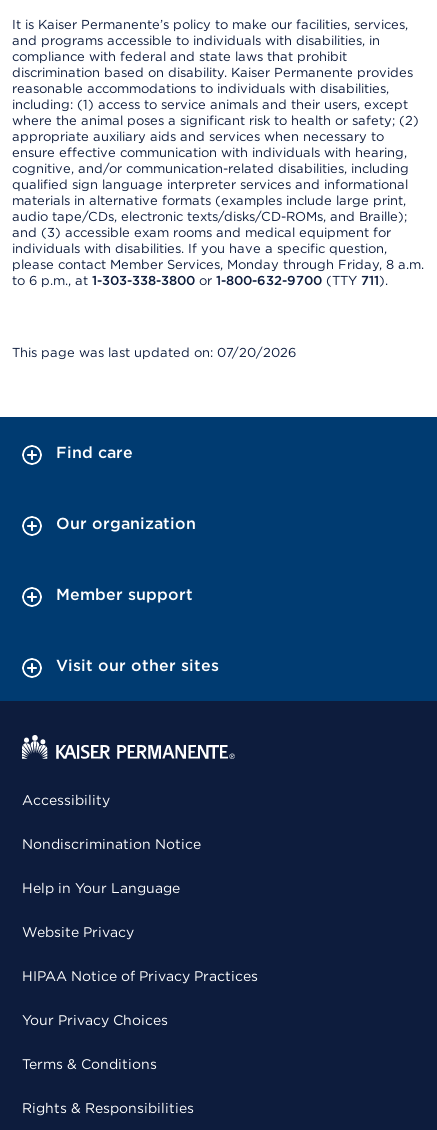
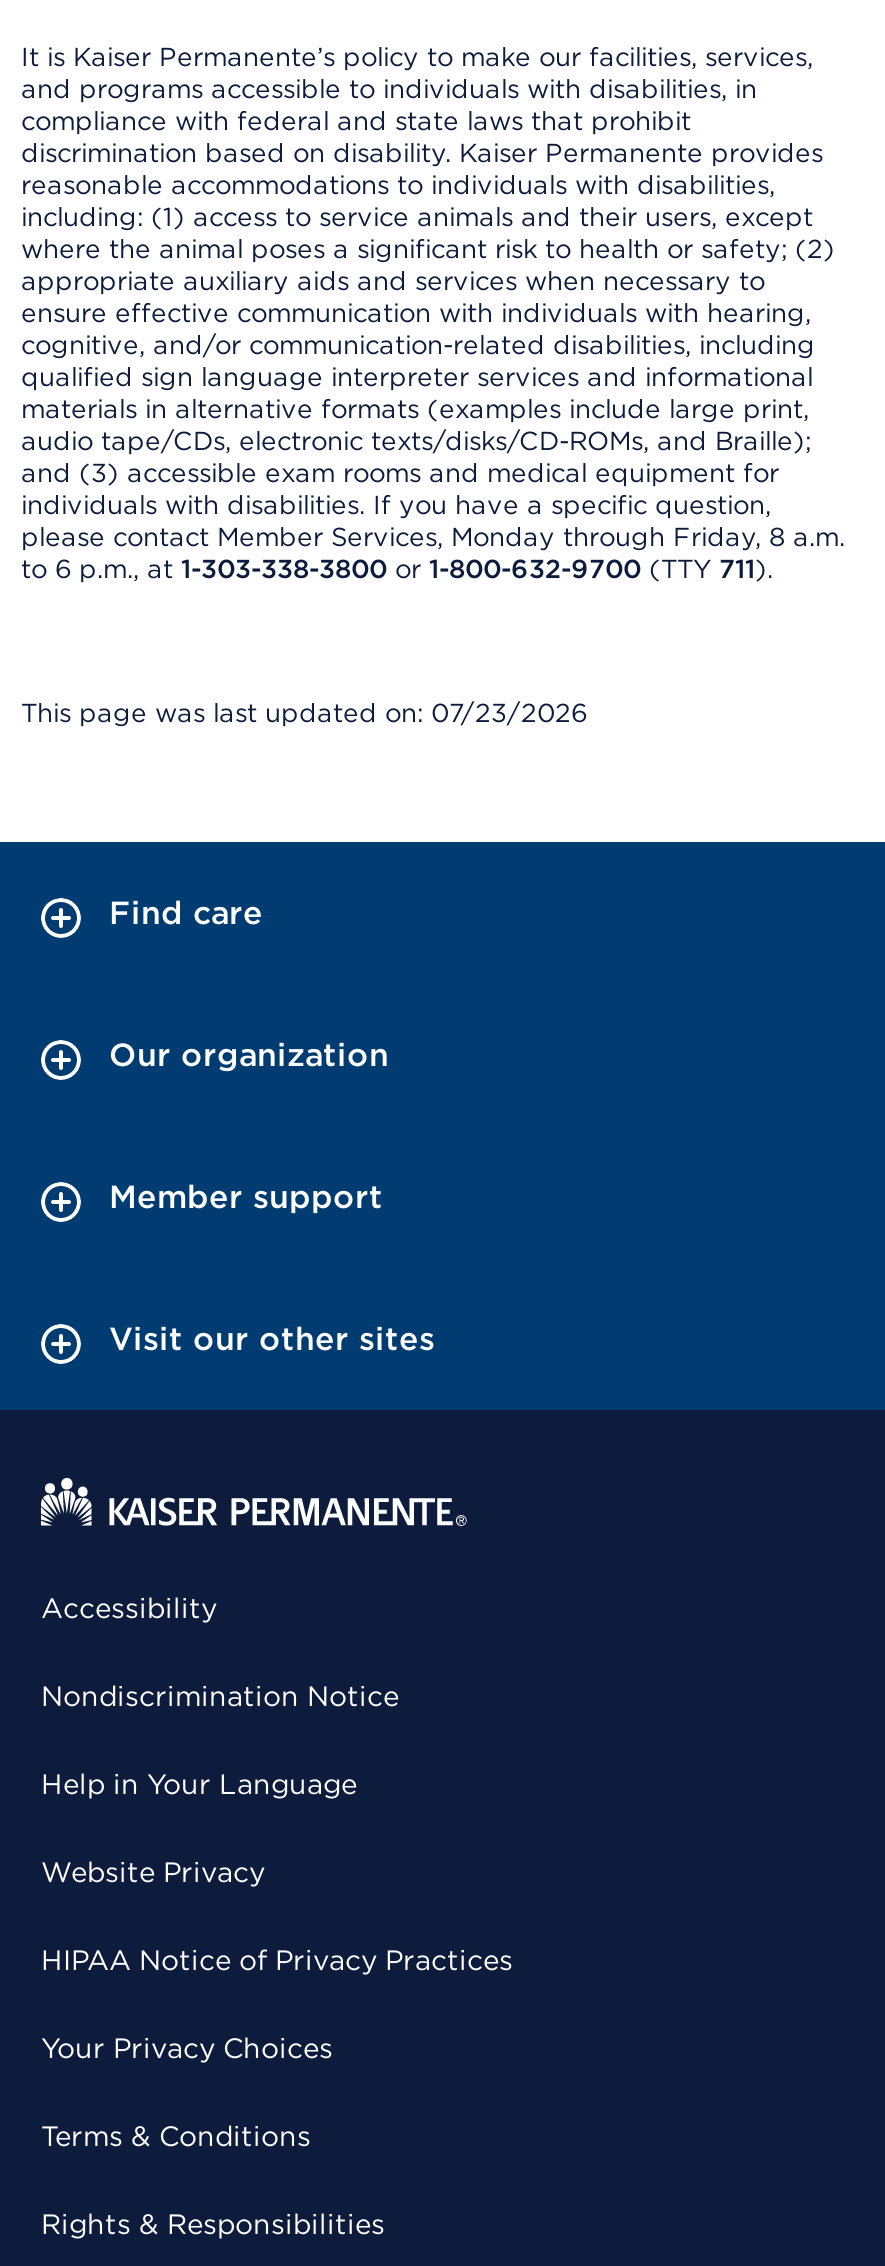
- This page was last updated on: 07/20/2026
+ This page was last updated on: 07/23/2026
